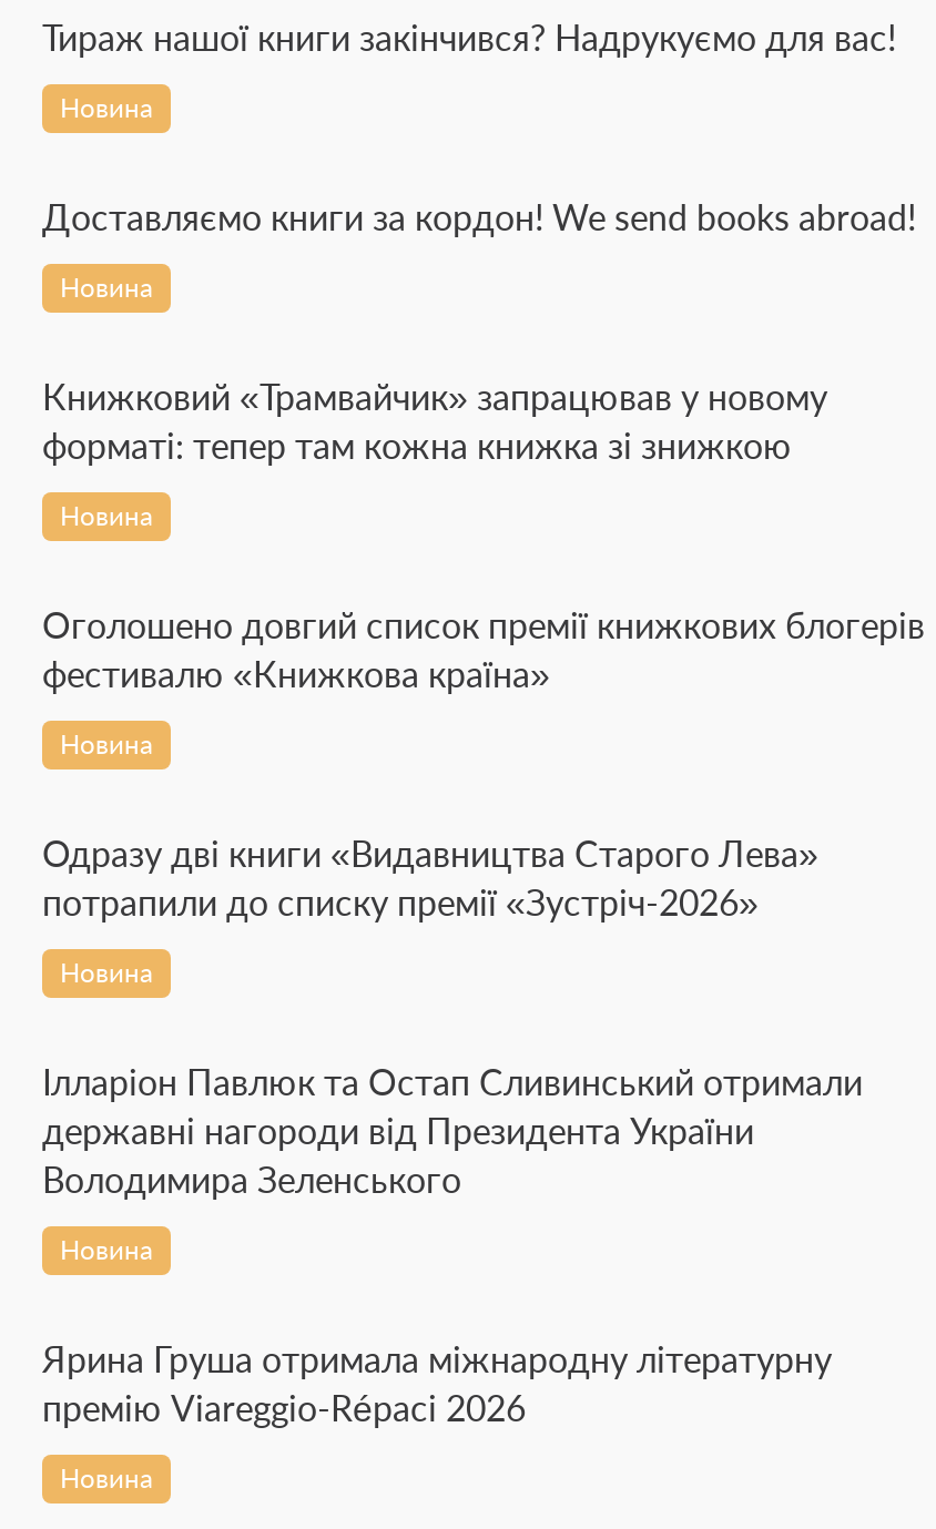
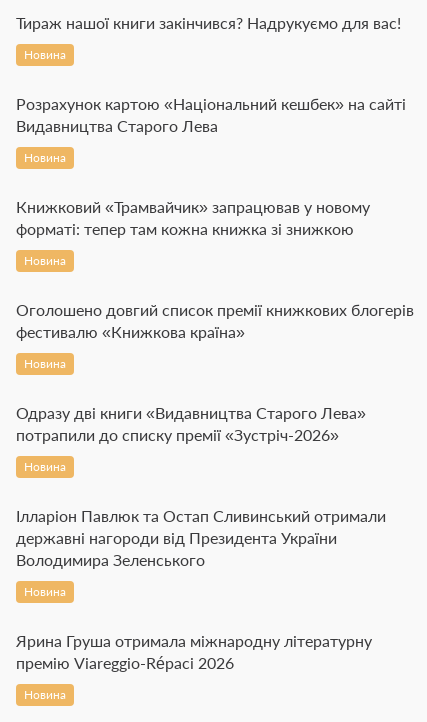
- Доставляємо книги за кордон! We send books abroad!
+ Розрахунок картою «Національний кешбек» на сайті
+ Видавництва Старого Лева
